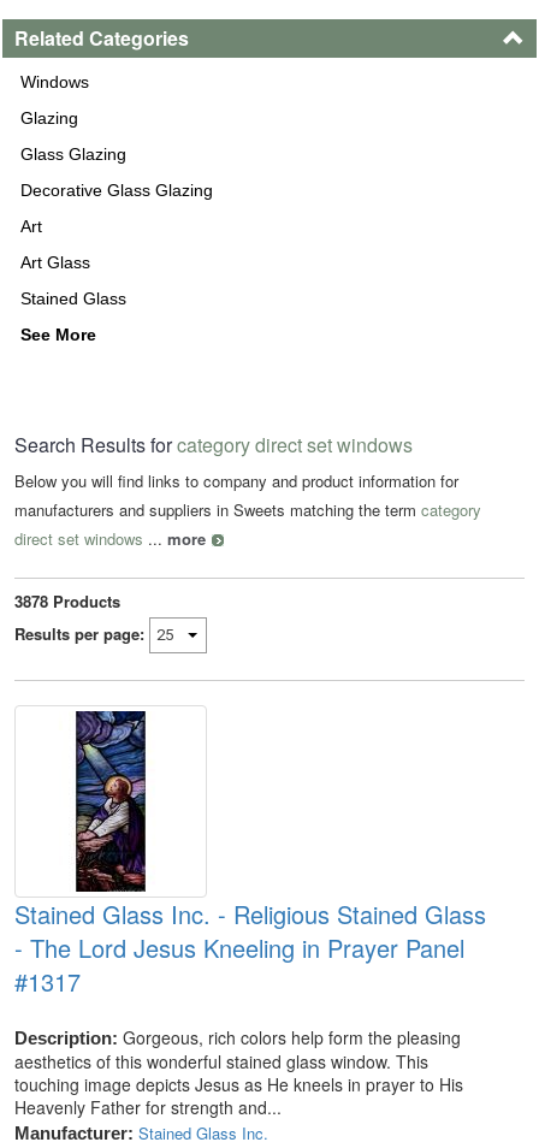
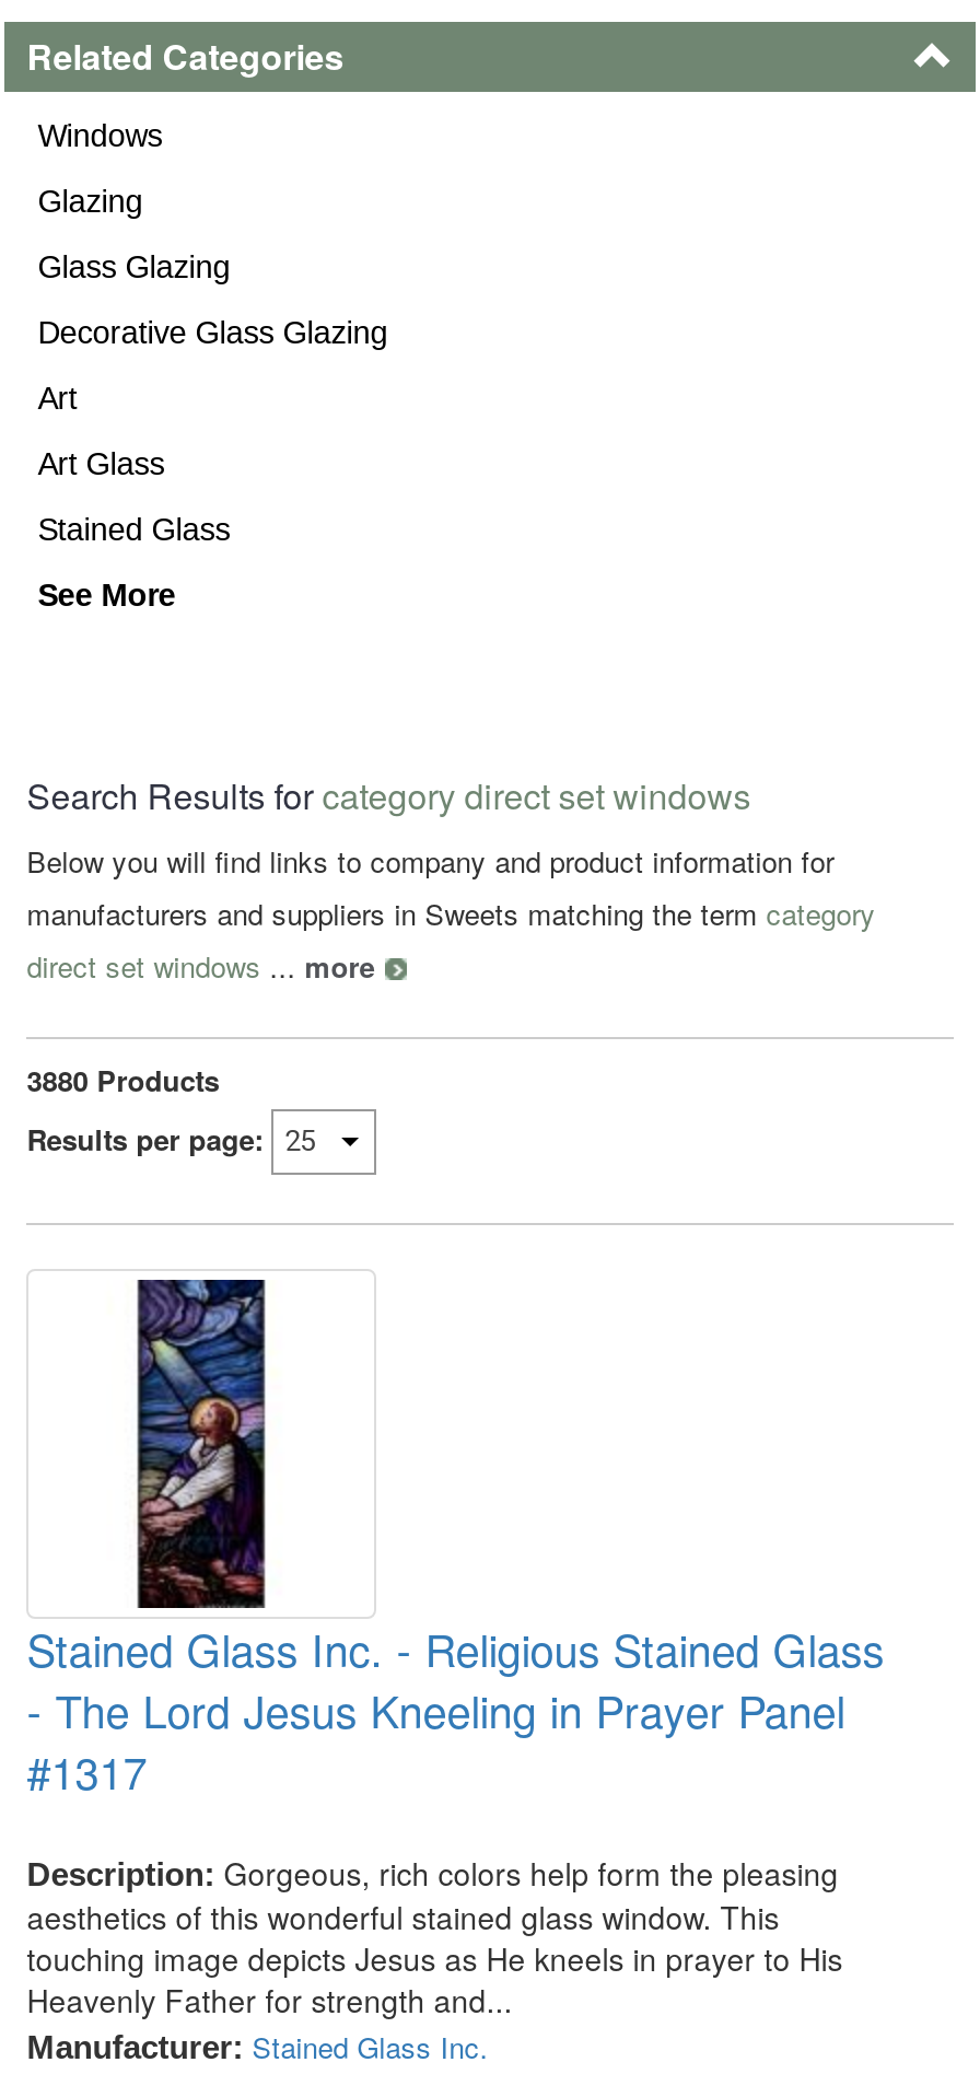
- 3878 Products
+ 3880 Products
